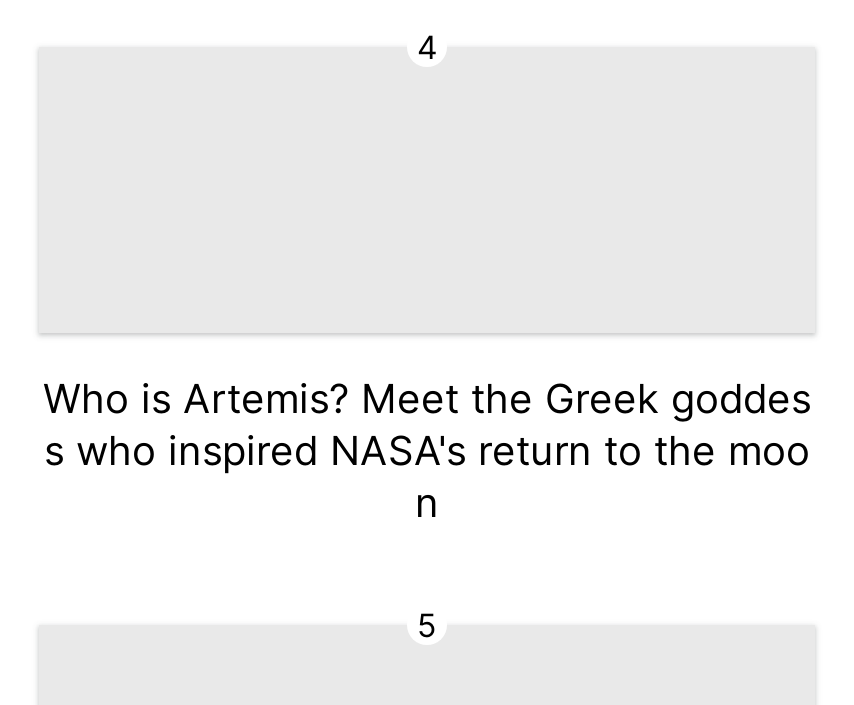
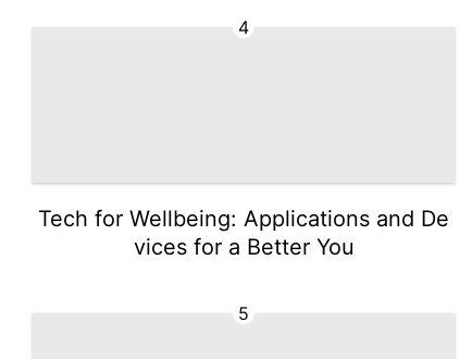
- Who is Artemis? Meet the Greek goddes
- s who inspired NASA's return to the moo
- n
+ Tech for Wellbeing: Applications and De
+ vices for a Better You
